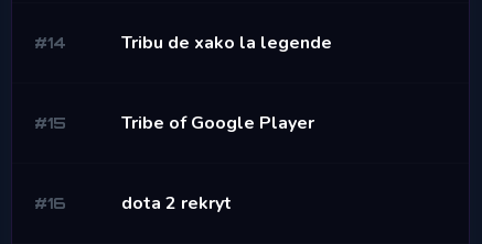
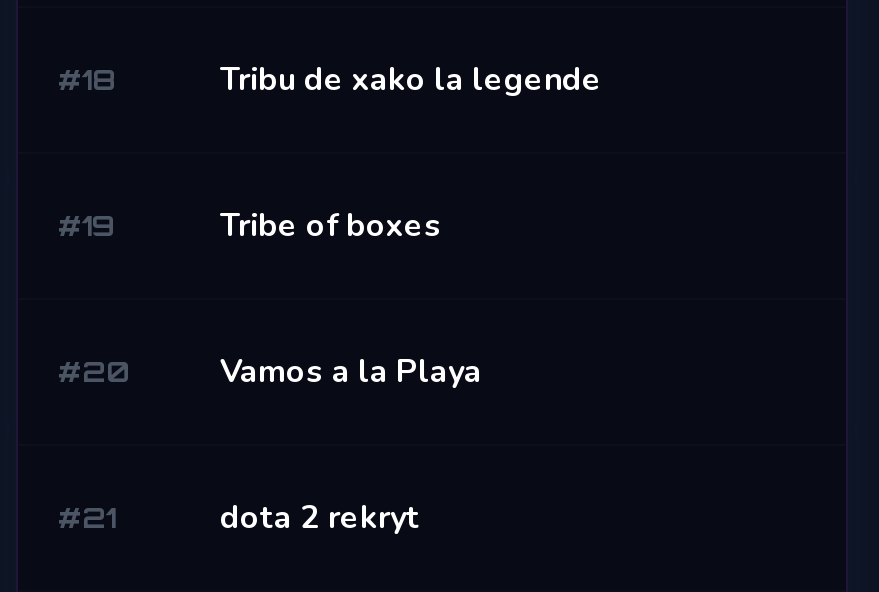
- #14
+ #18

- #15
- Tribe of Google Player
- #16
+ #19
+ Tribe of boxes
+ #20
+ Vamos a la Playa
+ #21
